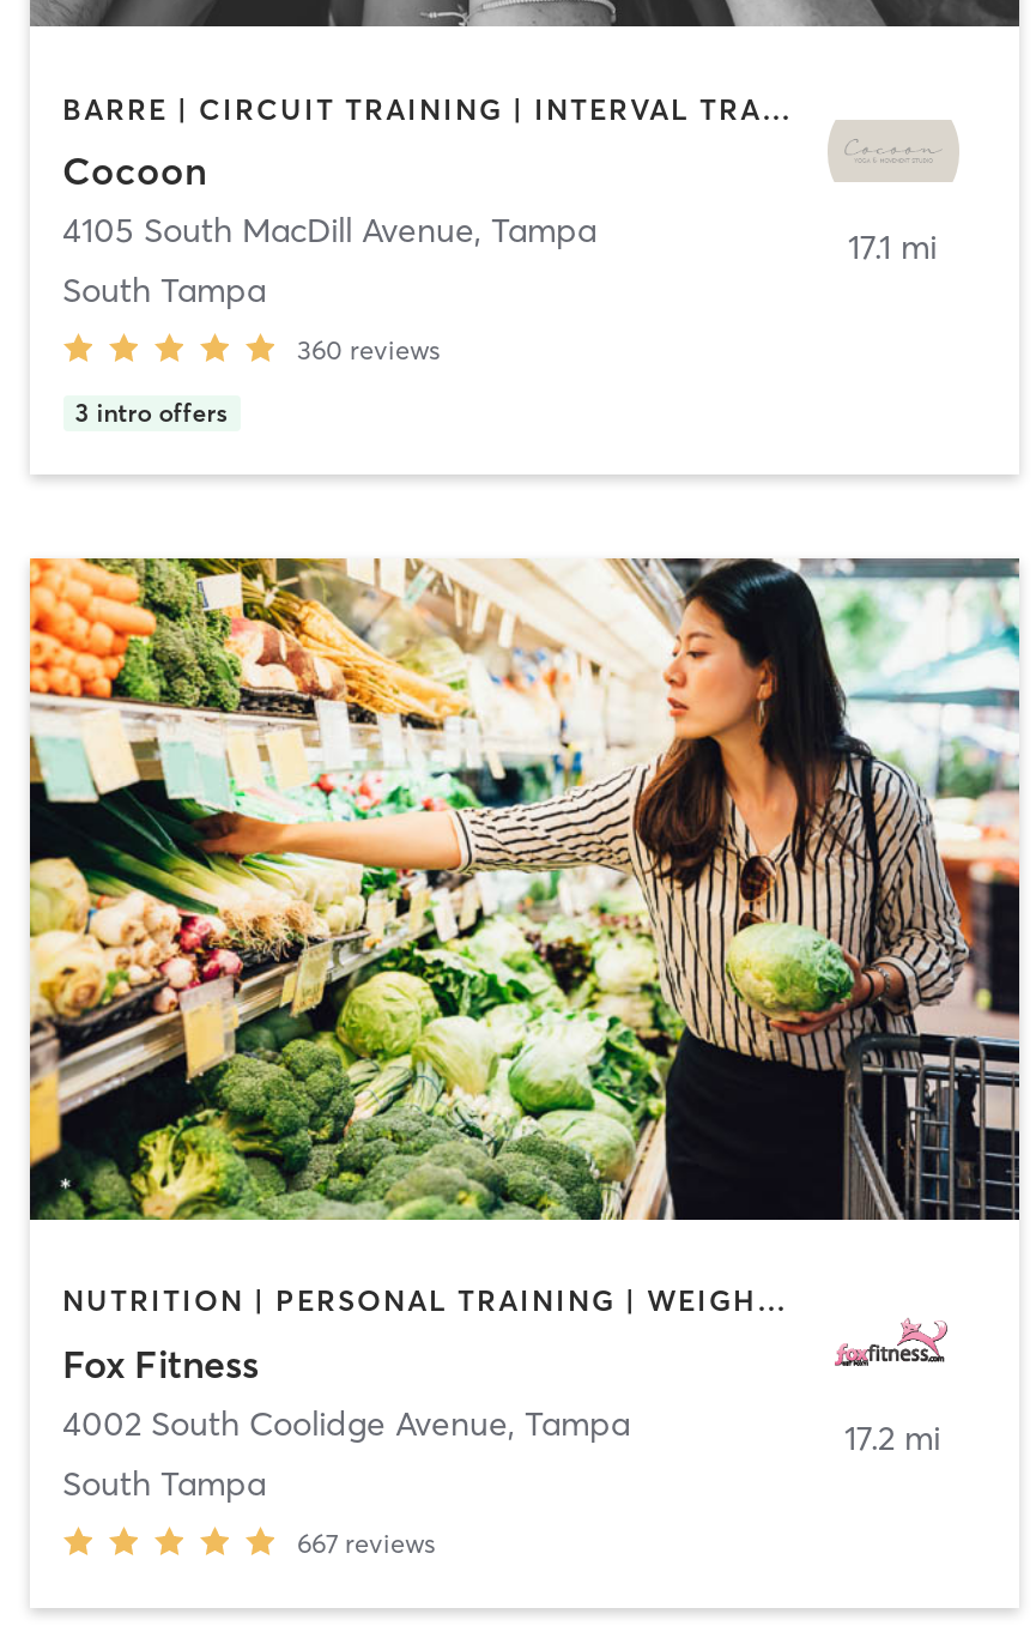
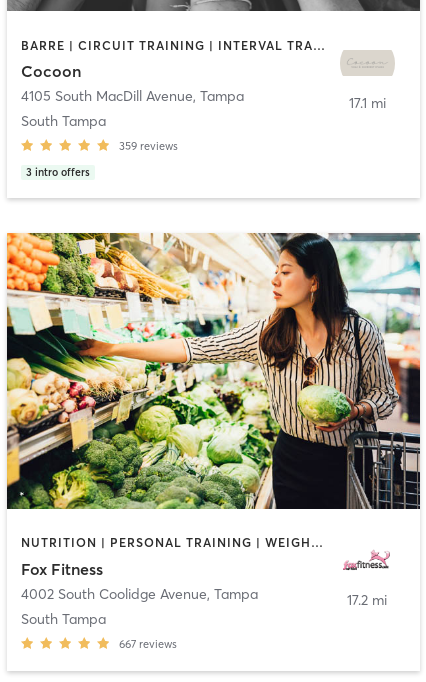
- 360 reviews
+ 359 reviews
